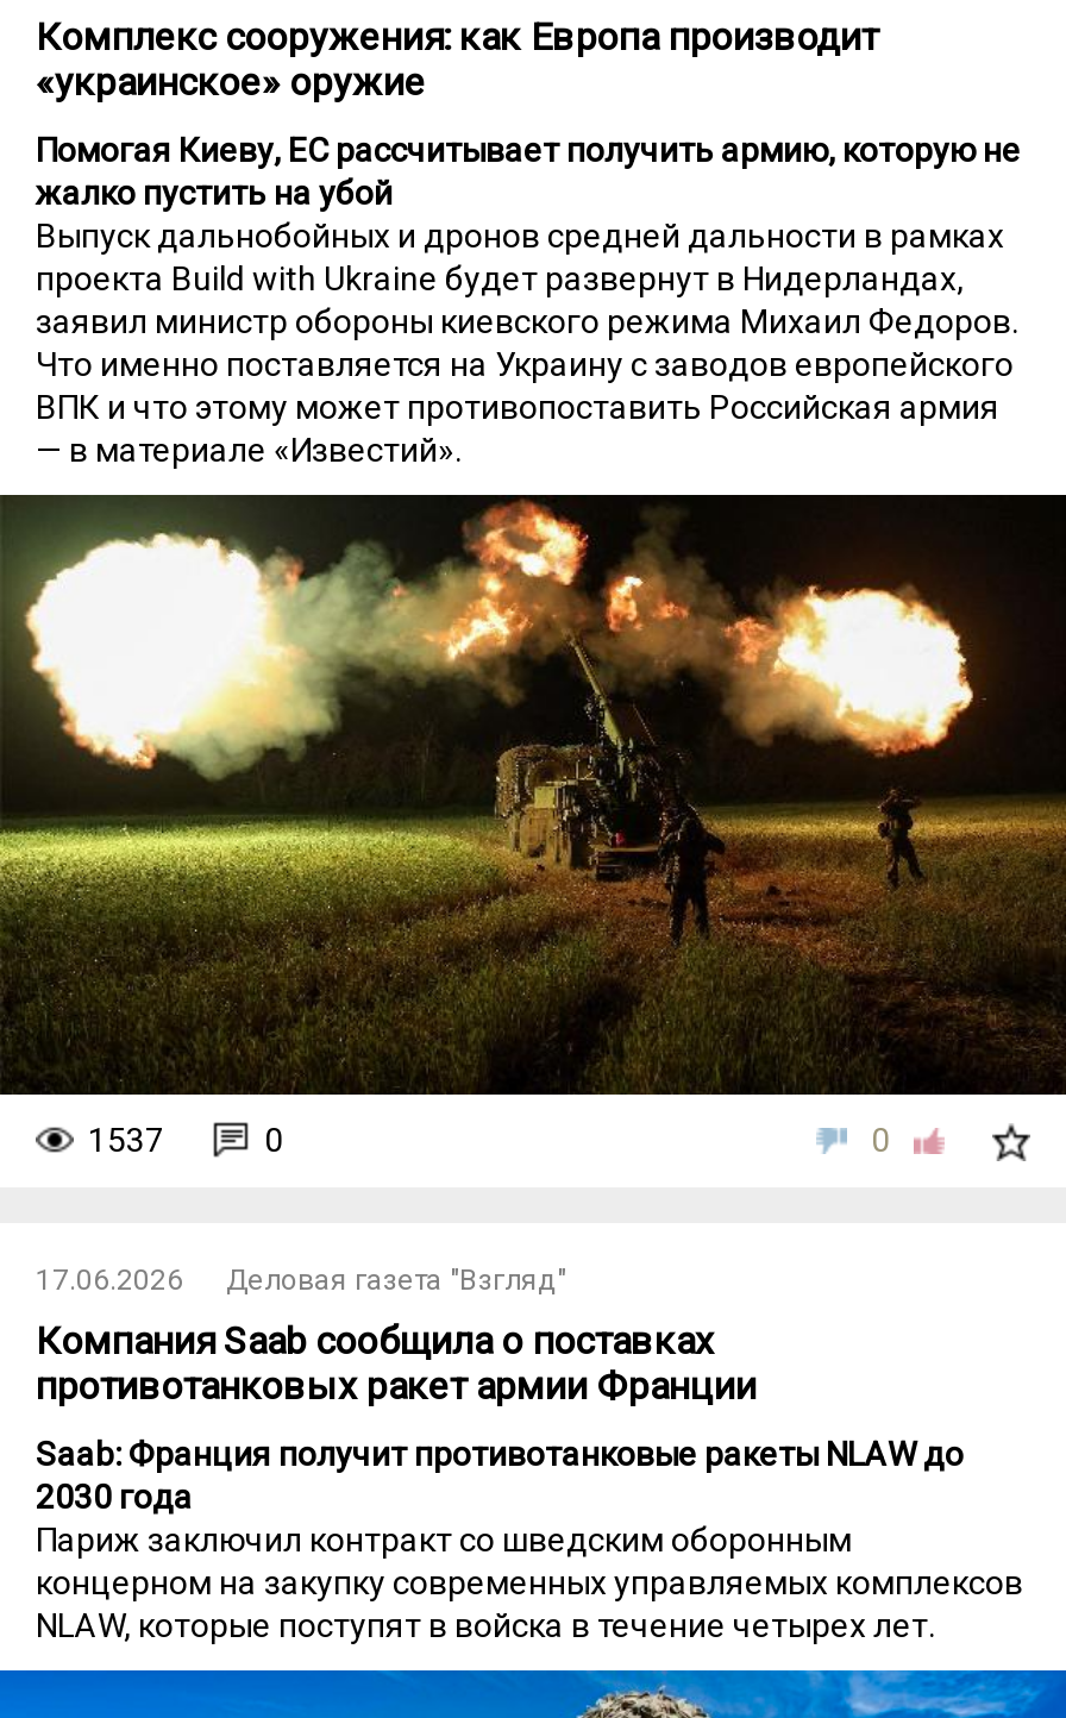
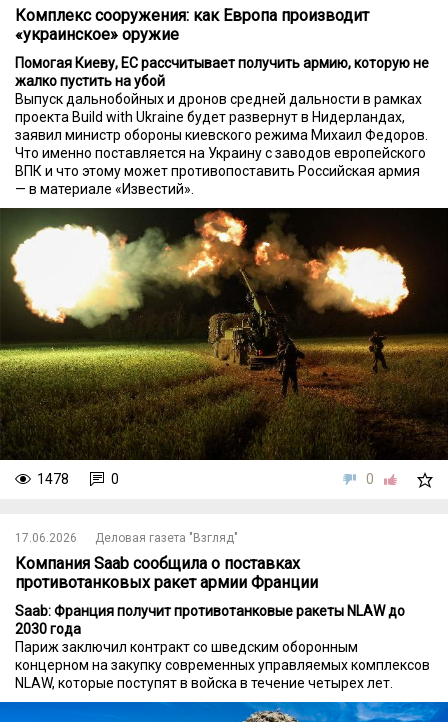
- 1537
+ 1478
